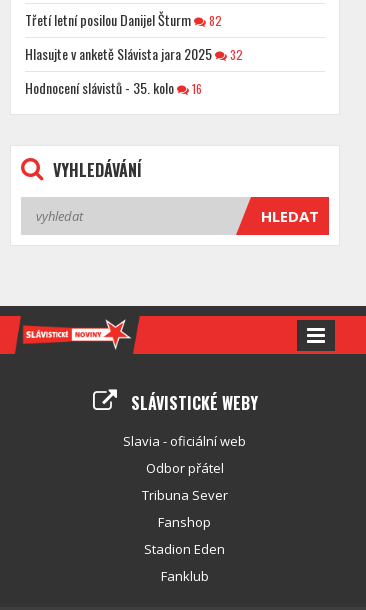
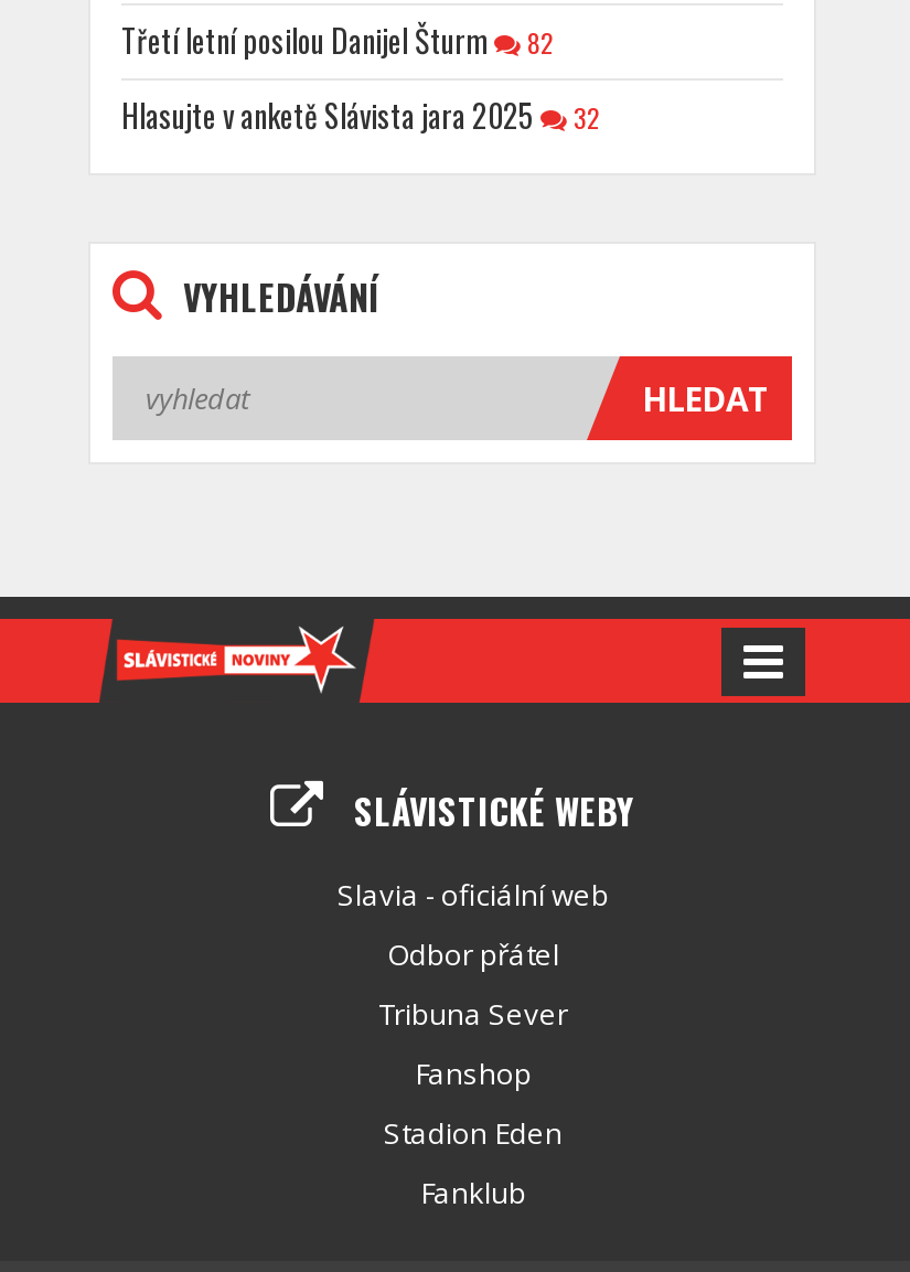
- Hodnocení slávistů - 35. kolo
- 16
